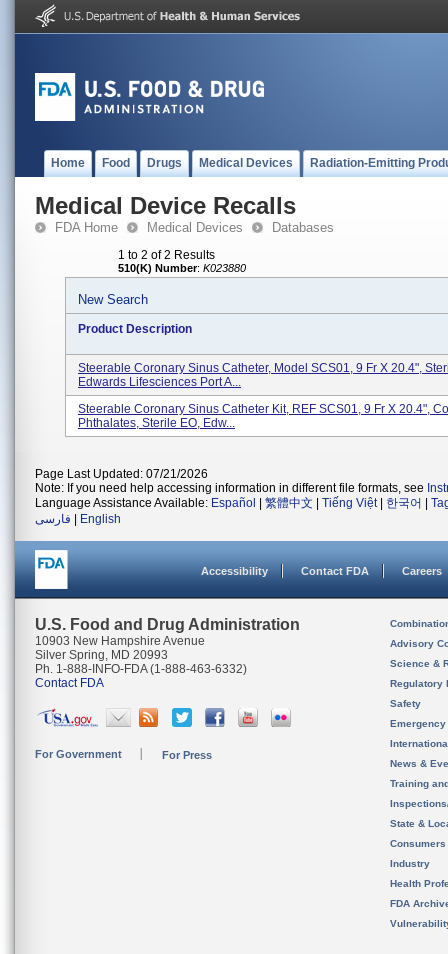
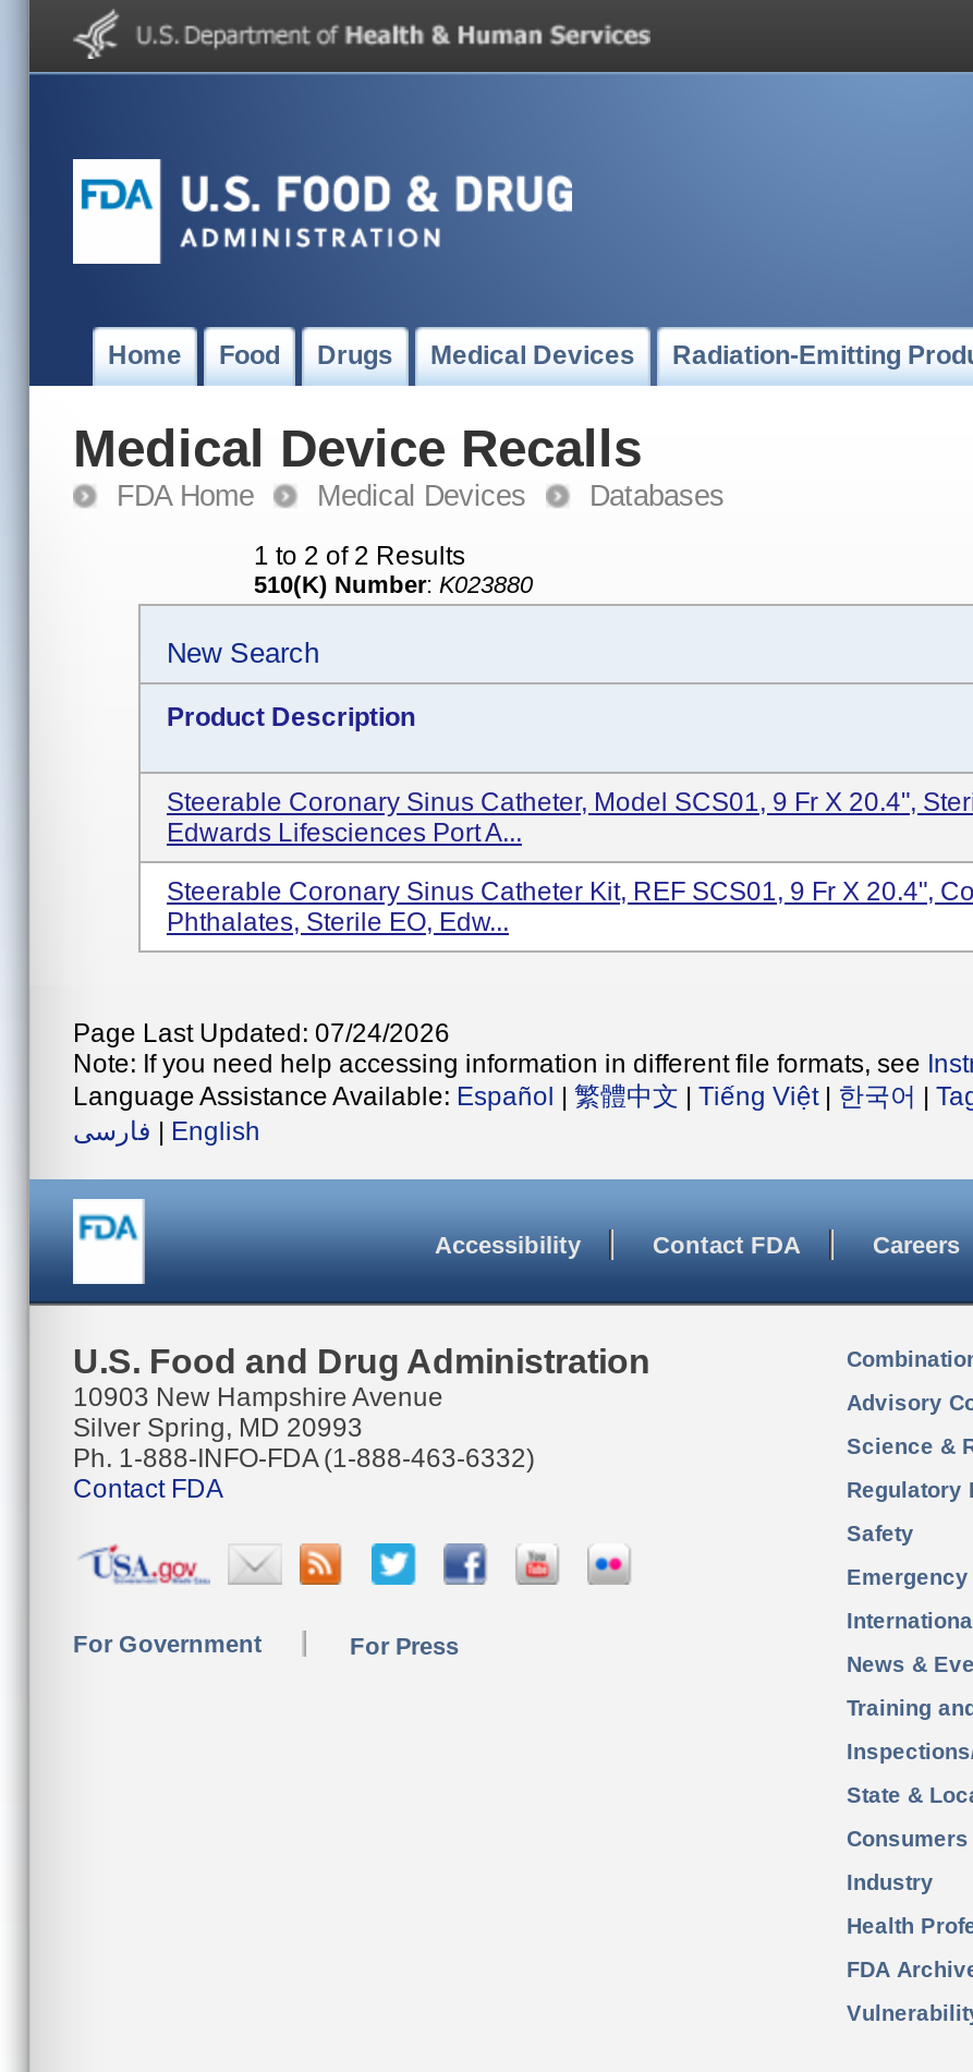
- Page Last Updated: 07/21/2026
+ Page Last Updated: 07/24/2026
